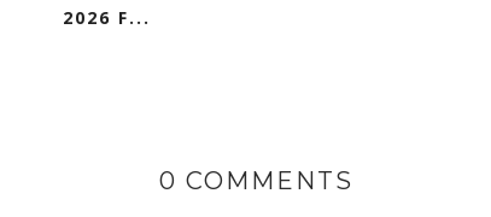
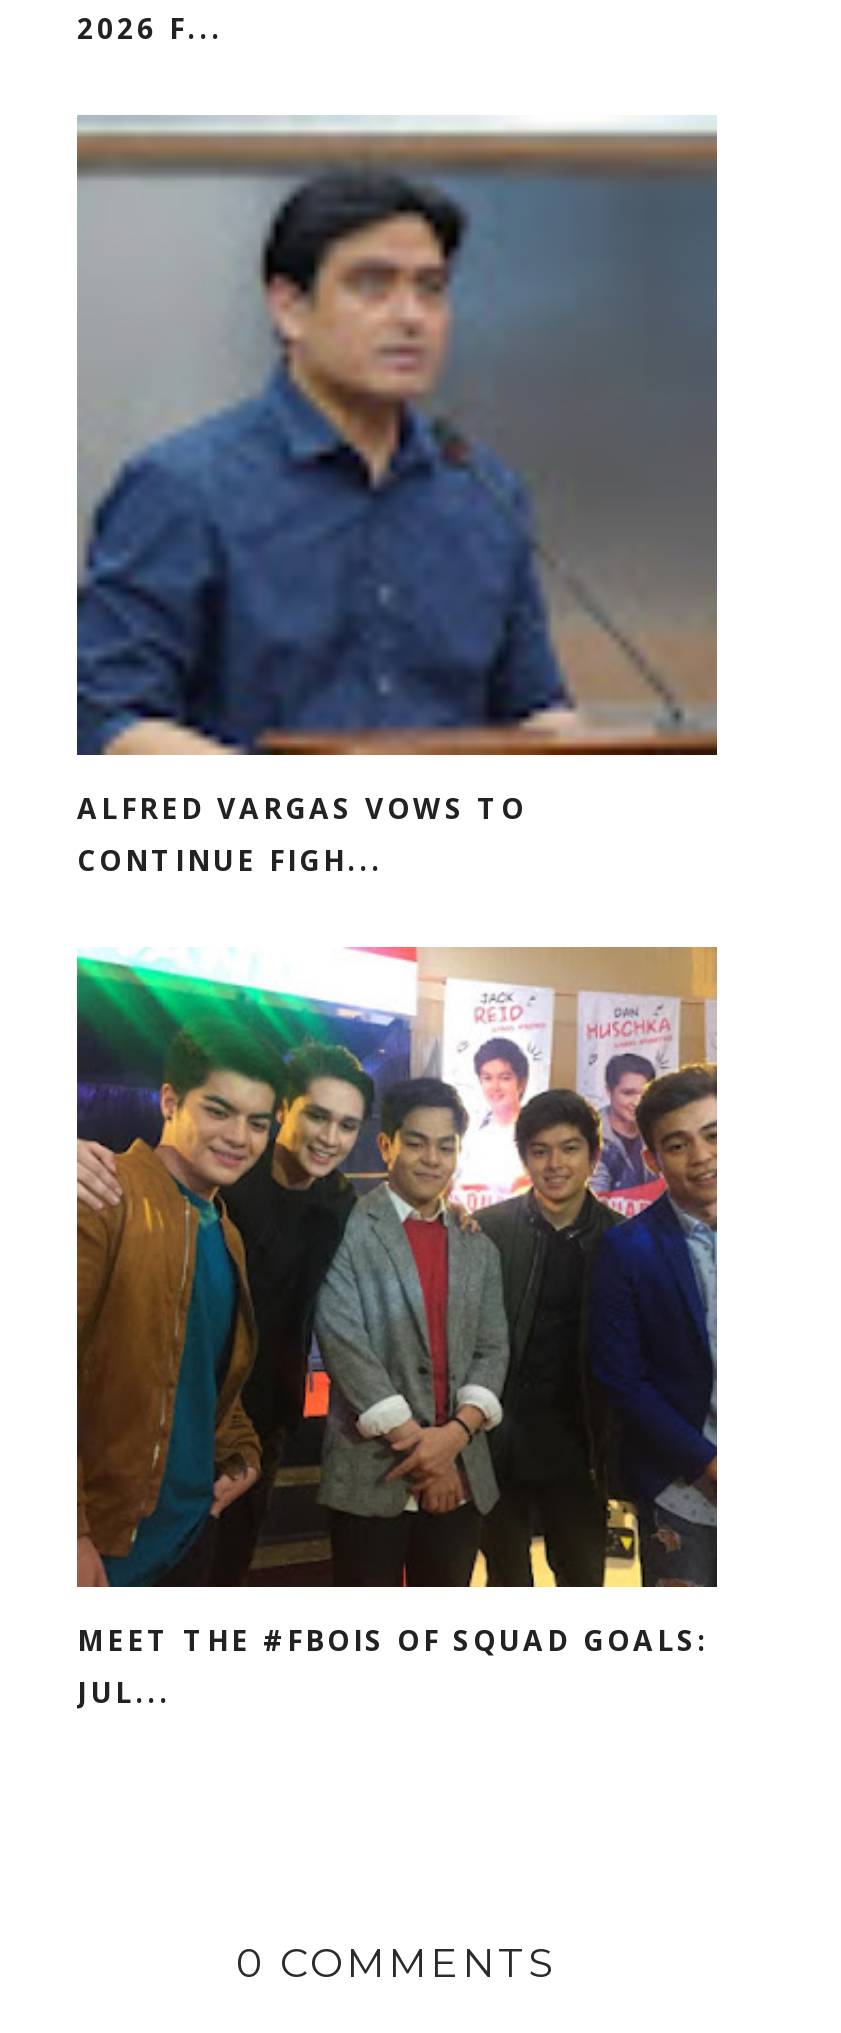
+ [image]
+ ALFRED VARGAS VOWS TO
+ CONTINUE FIGH...

+ [image]
+ MEET THE #FBOIS OF SQUAD GOALS:
+ JUL...
